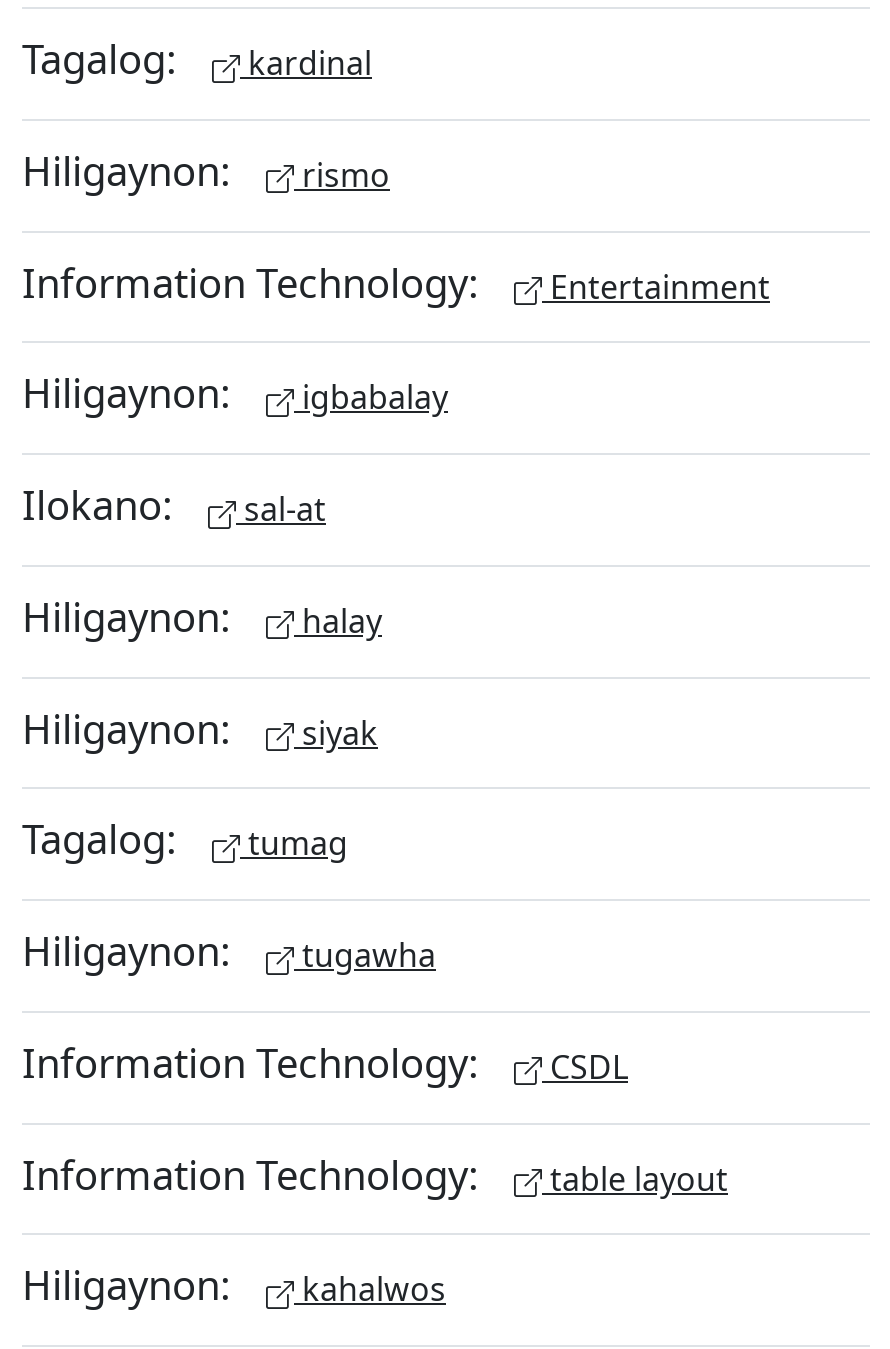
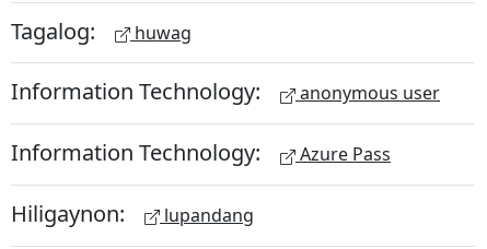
- kardinal
- Hiligaynon:
- rismo
+ huwag

- Entertainment
- Hiligaynon:
- igbabalay
- Ilokano:
- sal-at
- Hiligaynon:
- halay
- Hiligaynon:
- siyak
- Tagalog:
- tumag
- Hiligaynon:
- tugawha
+ anonymous user

- CSDL
- Information Technology:
- table layout
+ Azure Pass

- kahalwos
+ lupandang
